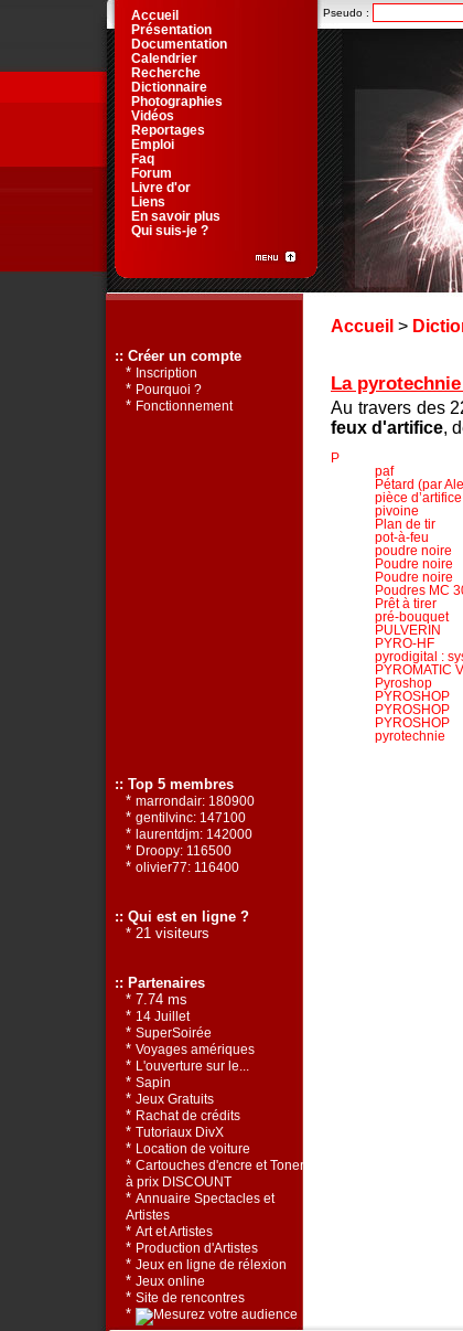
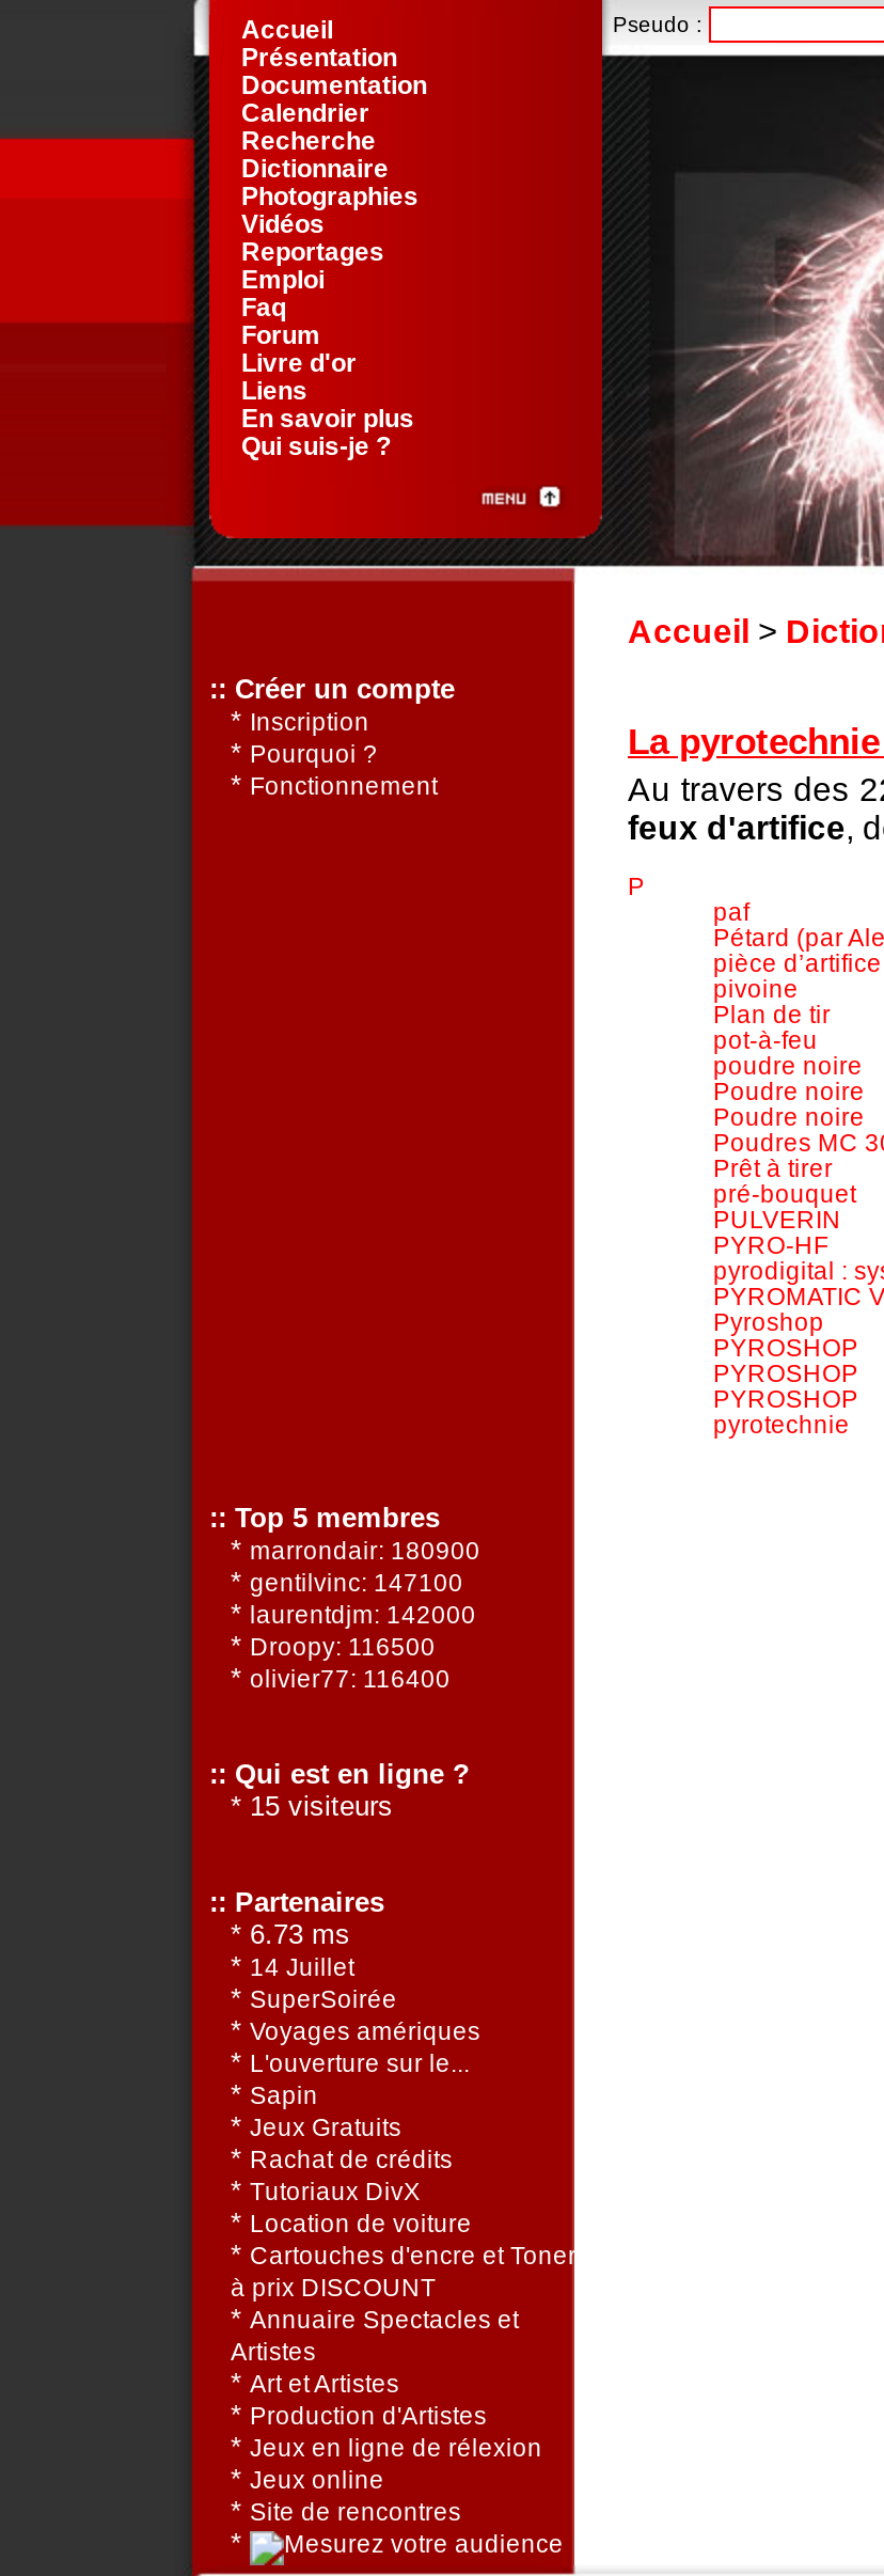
- * 21 visiteurs
+ * 15 visiteurs

- * 7.74 ms
+ * 6.73 ms
